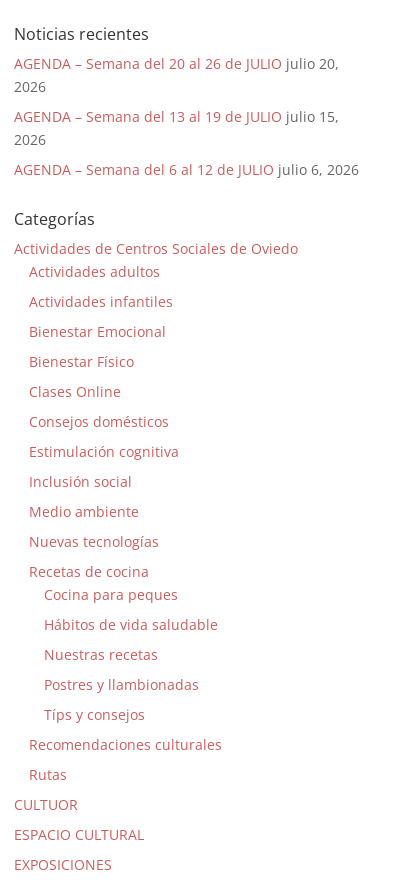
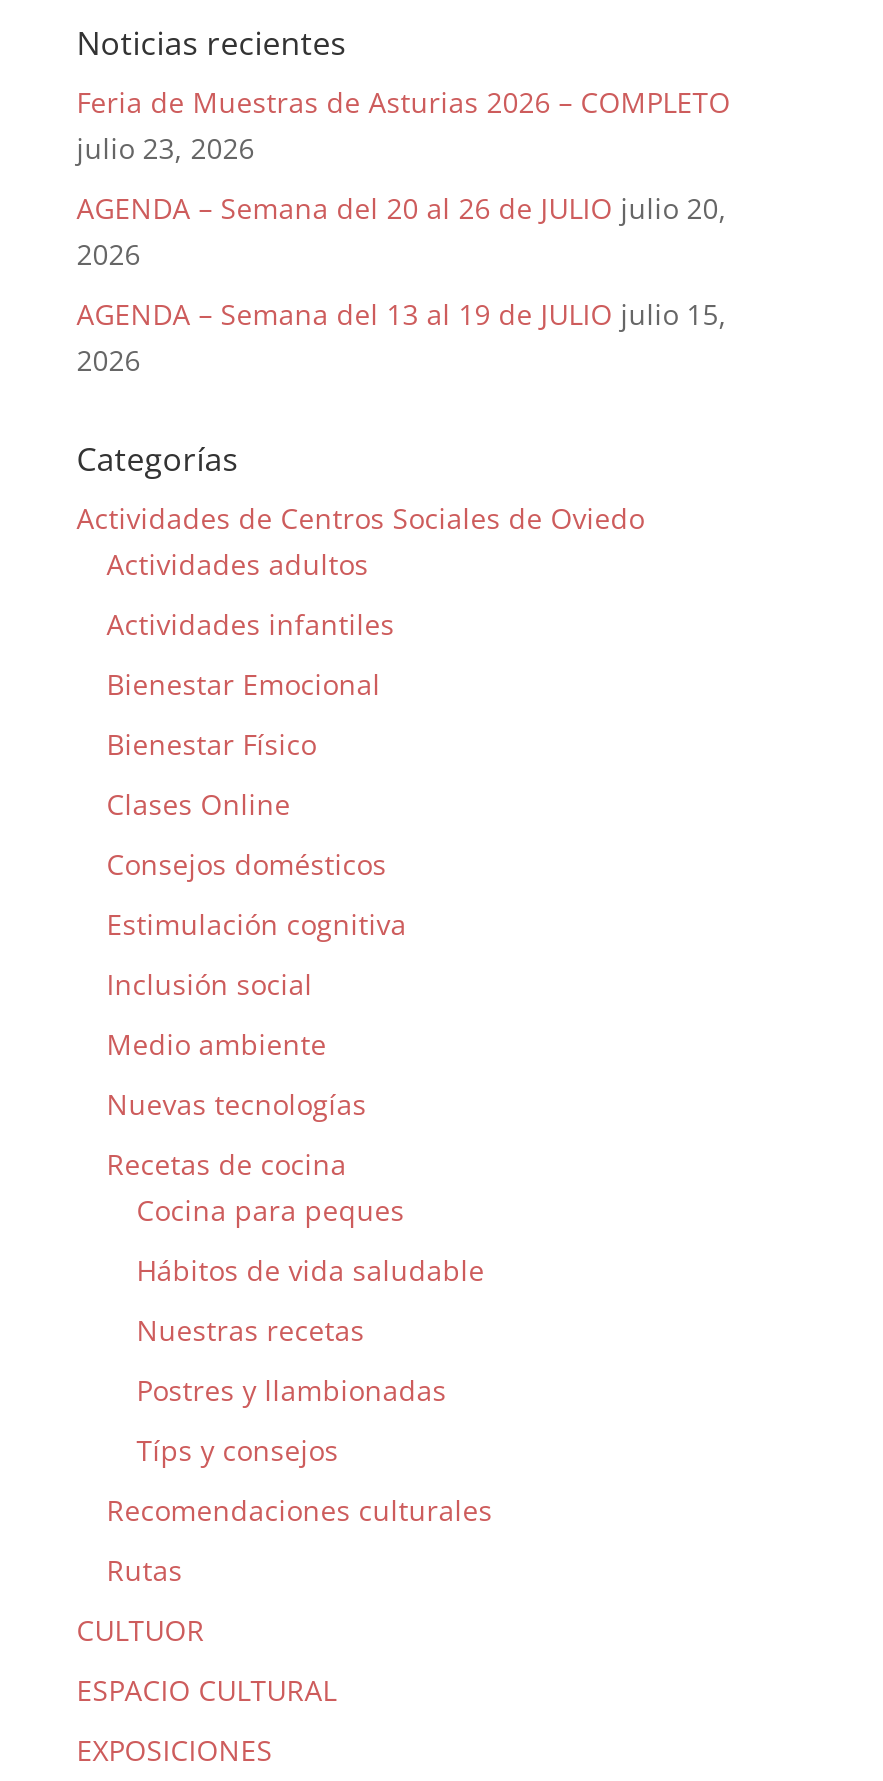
+ Feria de Muestras de Asturias 2026 – COMPLETO
+ julio 23, 2026

moved down: AGENDA – Semana del 20 al 26 de JULIO julio 20, | 2026 | AGENDA – Semana del 13 al 19 de JULIO julio 15, | 2026

- AGENDA – Semana del 6 al 12 de JULIO julio 6, 2026
